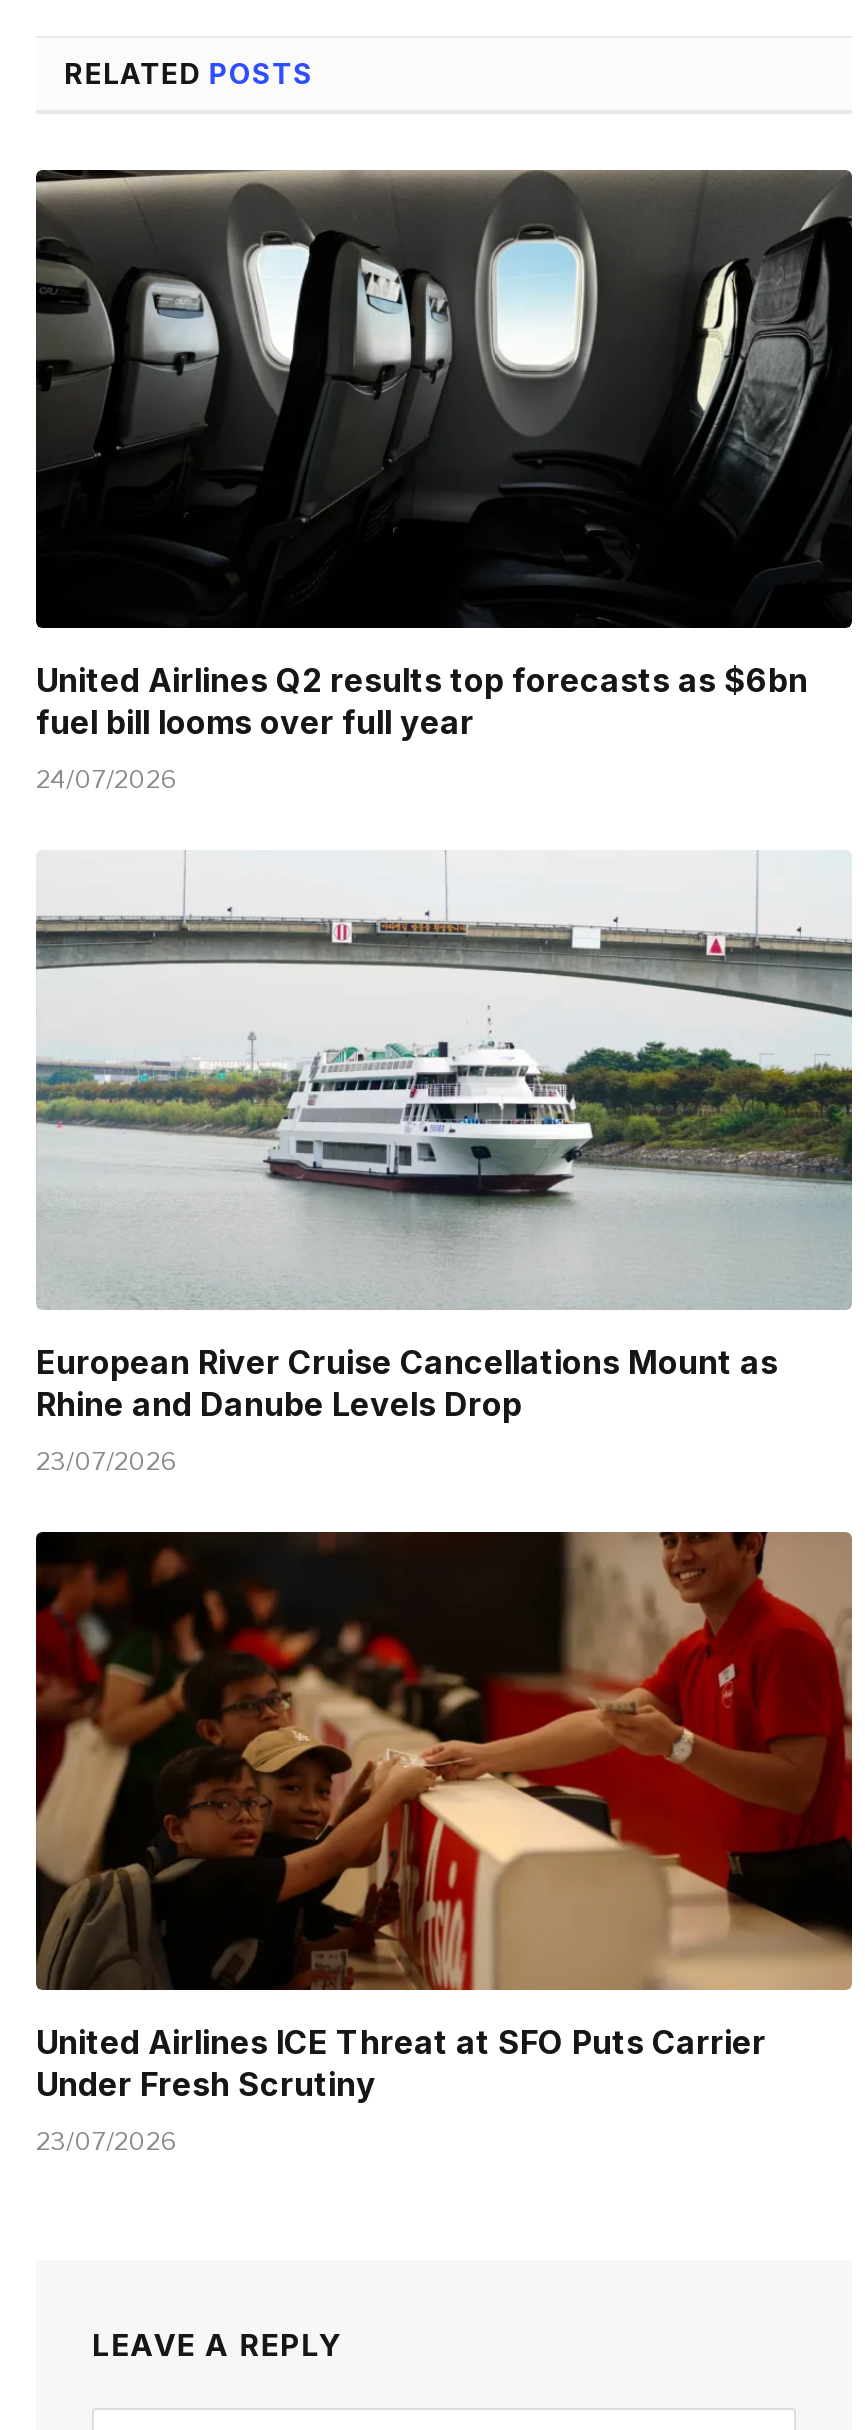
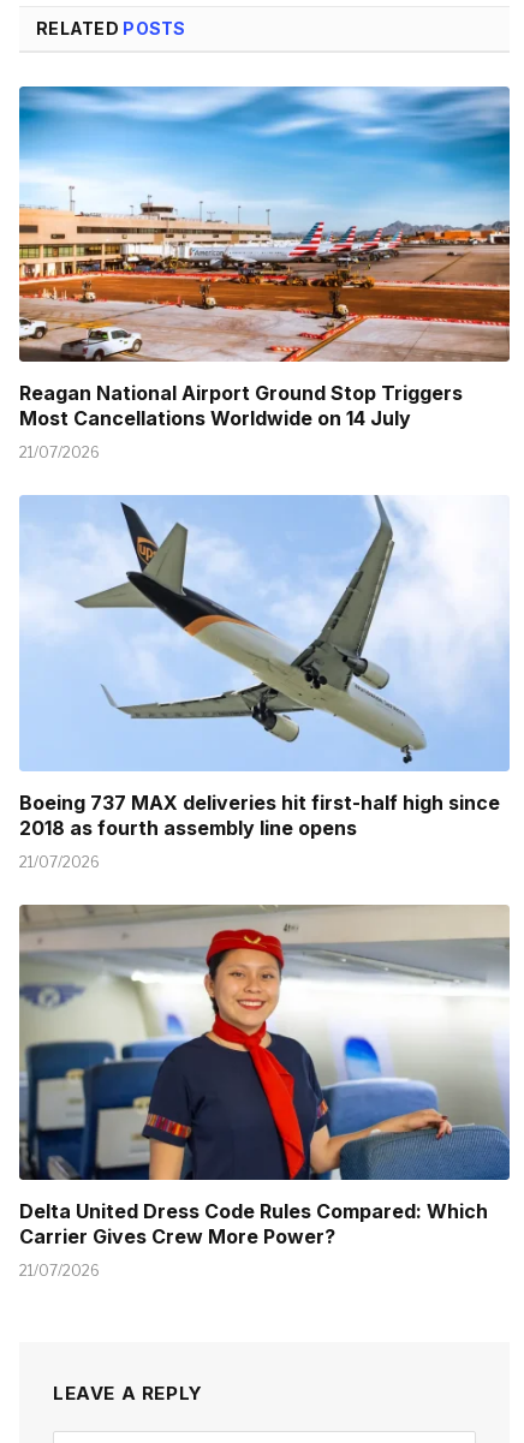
- [image]
- United Airlines Q2 results top forecasts as $6bn
- fuel bill looms over full year
+ [image]
+ Reagan National Airport Ground Stop Triggers
+ Most Cancellations Worldwide on 14 July

- 24/07/2026
+ 21/07/2026

- [image]
- European River Cruise Cancellations Mount as
- Rhine and Danube Levels Drop
+ [image]
+ Boeing 737 MAX deliveries hit first-half high since
+ 2018 as fourth assembly line opens

- 23/07/2026
+ 21/07/2026

- [image]
- United Airlines ICE Threat at SFO Puts Carrier
- Under Fresh Scrutiny
+ [image]
+ Delta United Dress Code Rules Compared: Which
+ Carrier Gives Crew More Power?

- 23/07/2026
+ 21/07/2026
